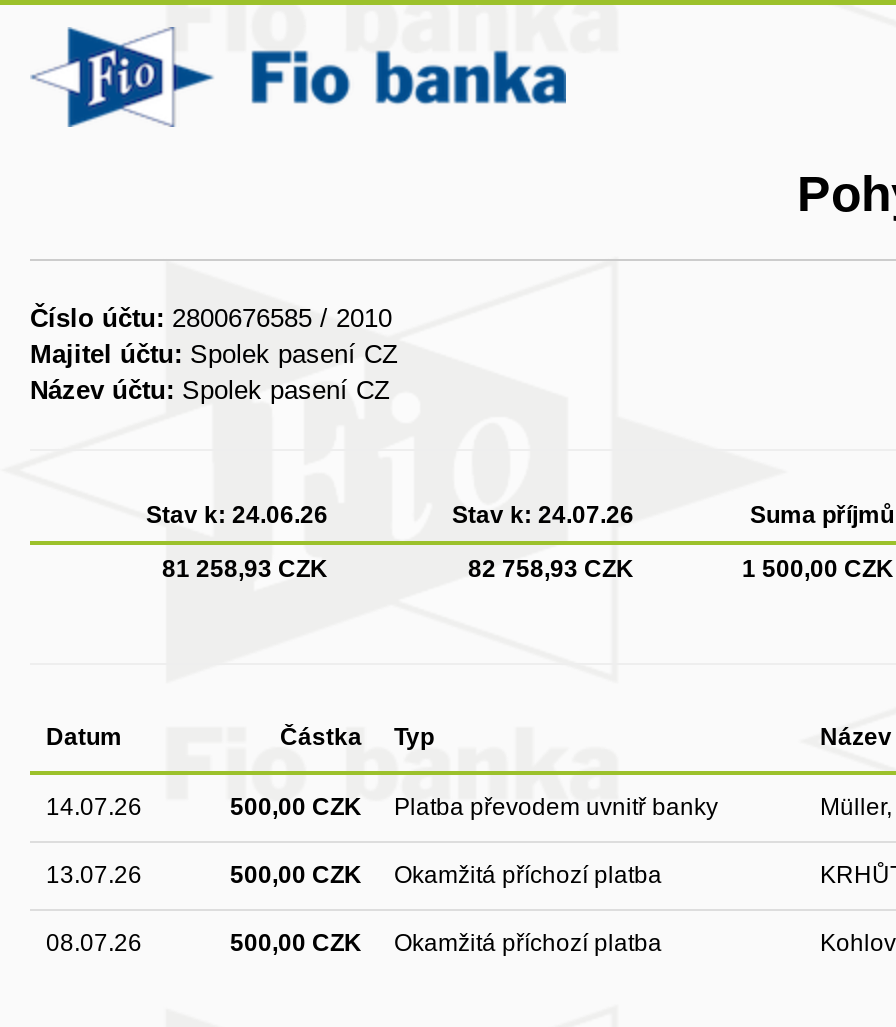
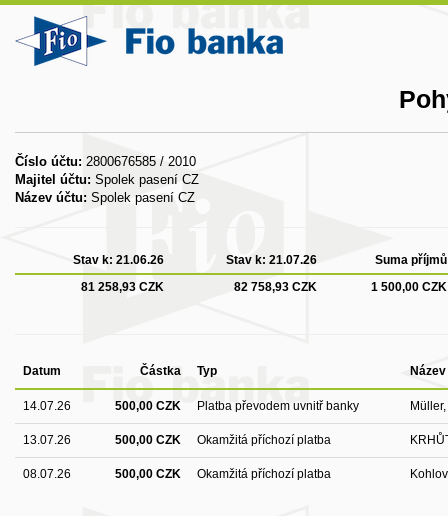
- Stav k: 24.06.26
+ Stav k: 21.06.26

- Stav k: 24.07.26
+ Stav k: 21.07.26
